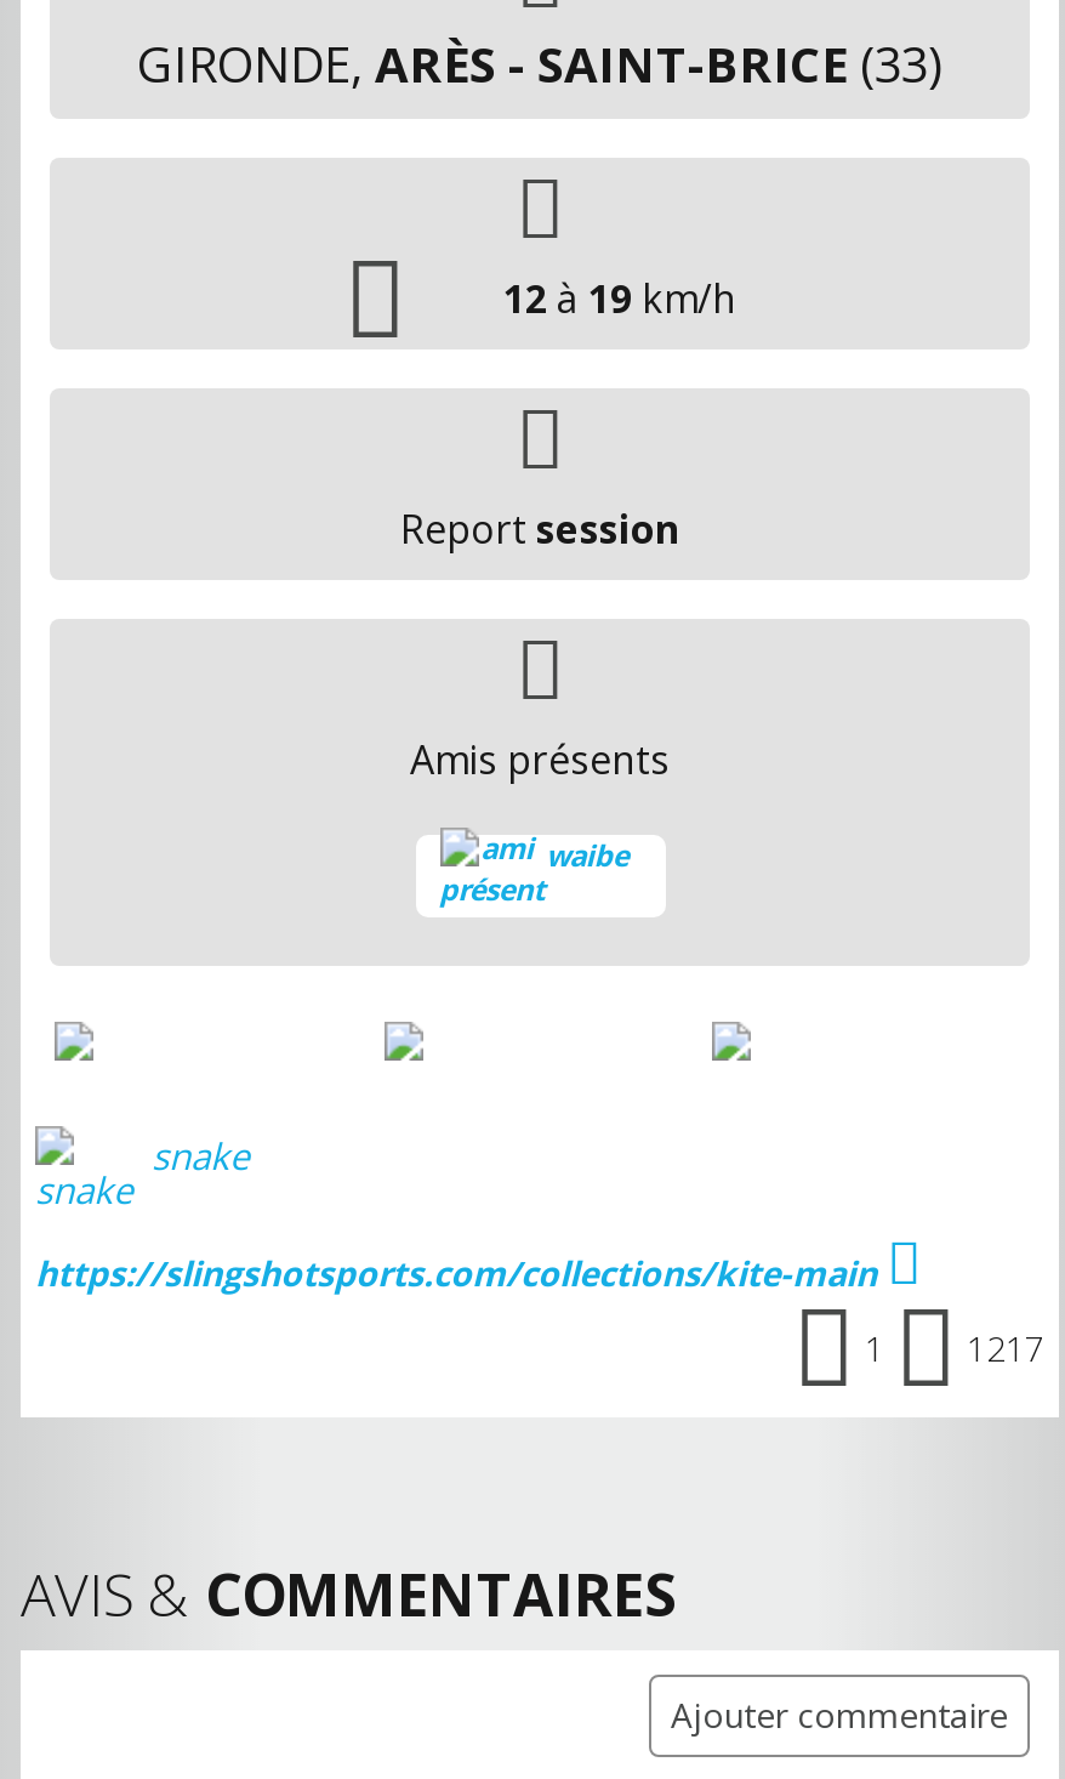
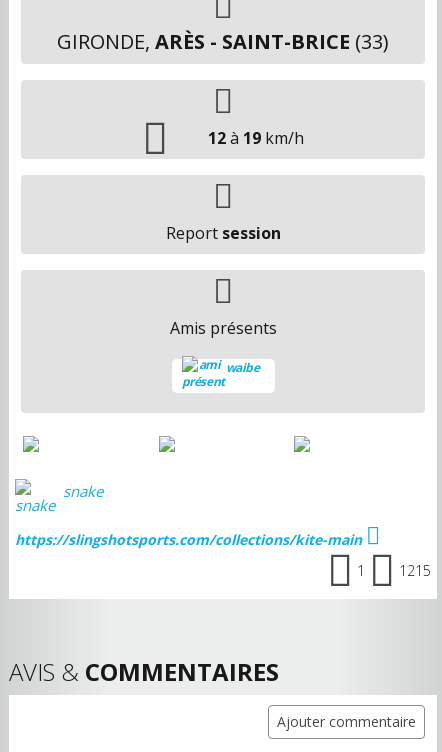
- 1 1217
+ 1 1215
